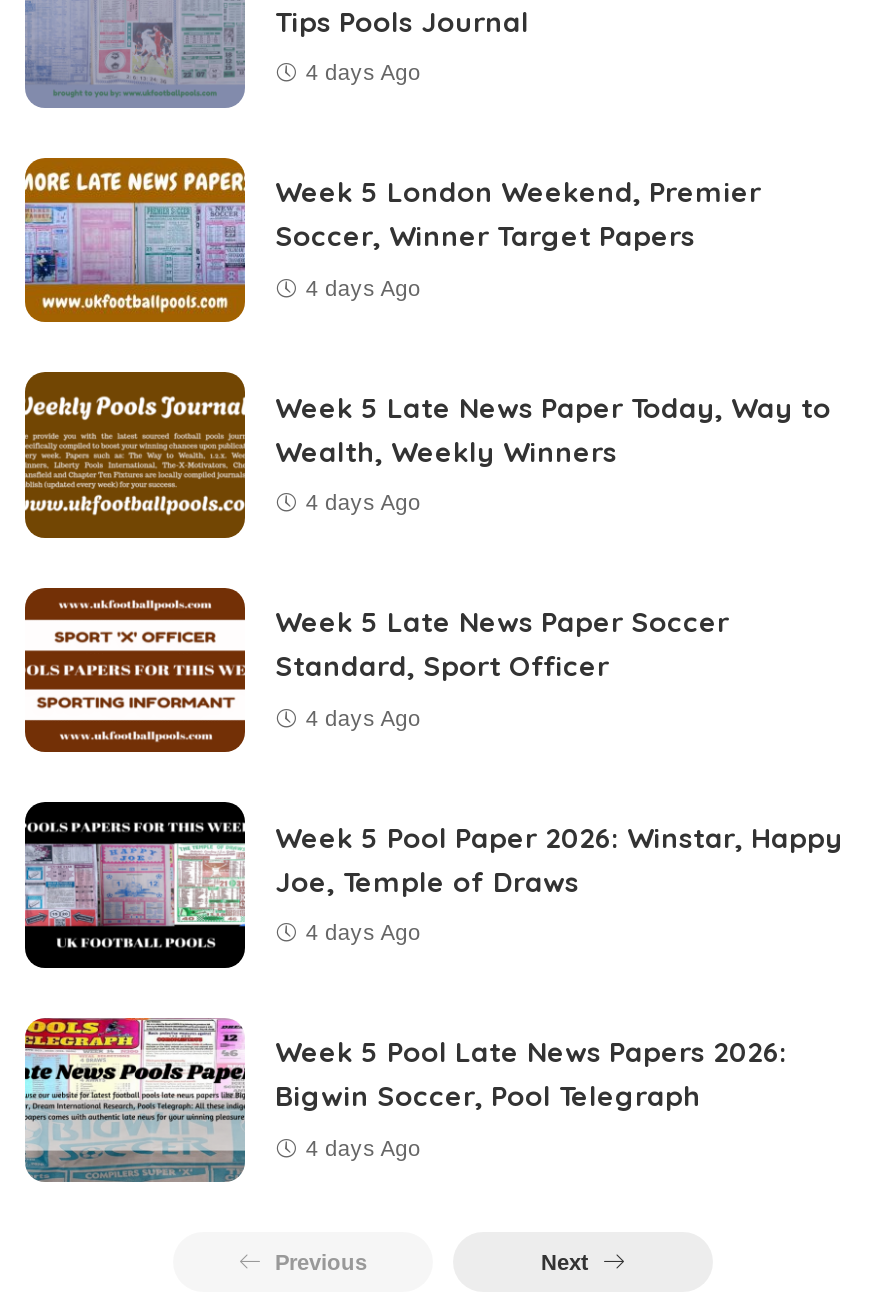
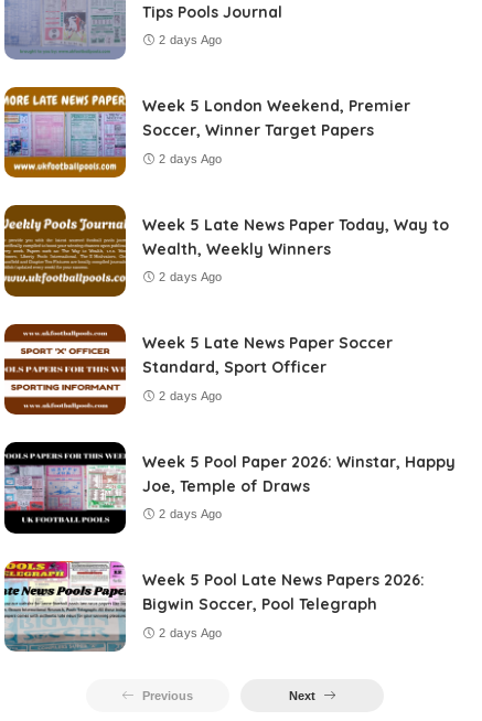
- 4 days Ago
+ 2 days Ago

- 4 days Ago
+ 2 days Ago

- 4 days Ago
+ 2 days Ago

- 4 days Ago
+ 2 days Ago

- 4 days Ago
+ 2 days Ago

- 4 days Ago
+ 2 days Ago
